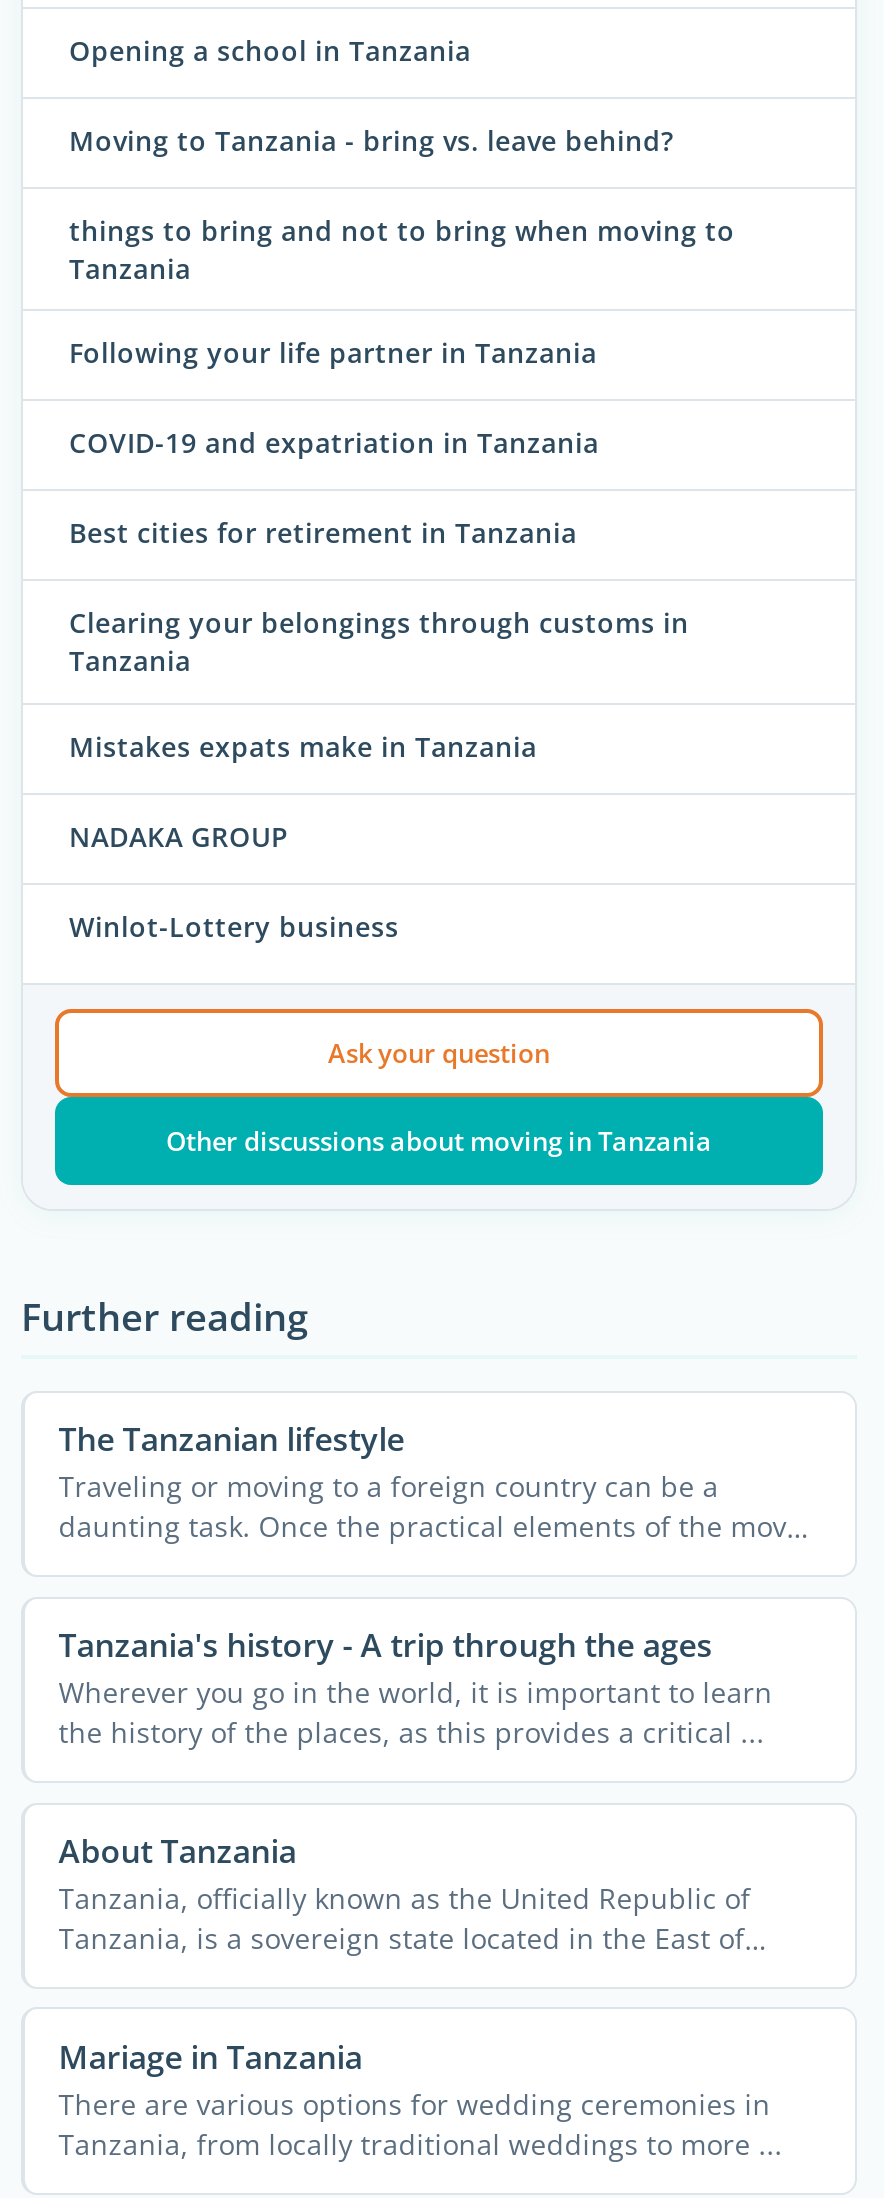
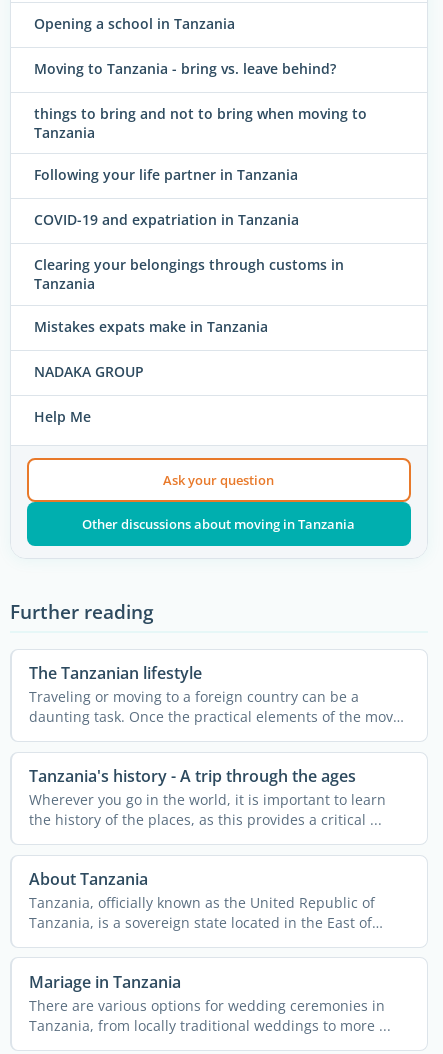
- Best cities for retirement in Tanzania

- Winlot-Lottery business
+ Help Me
